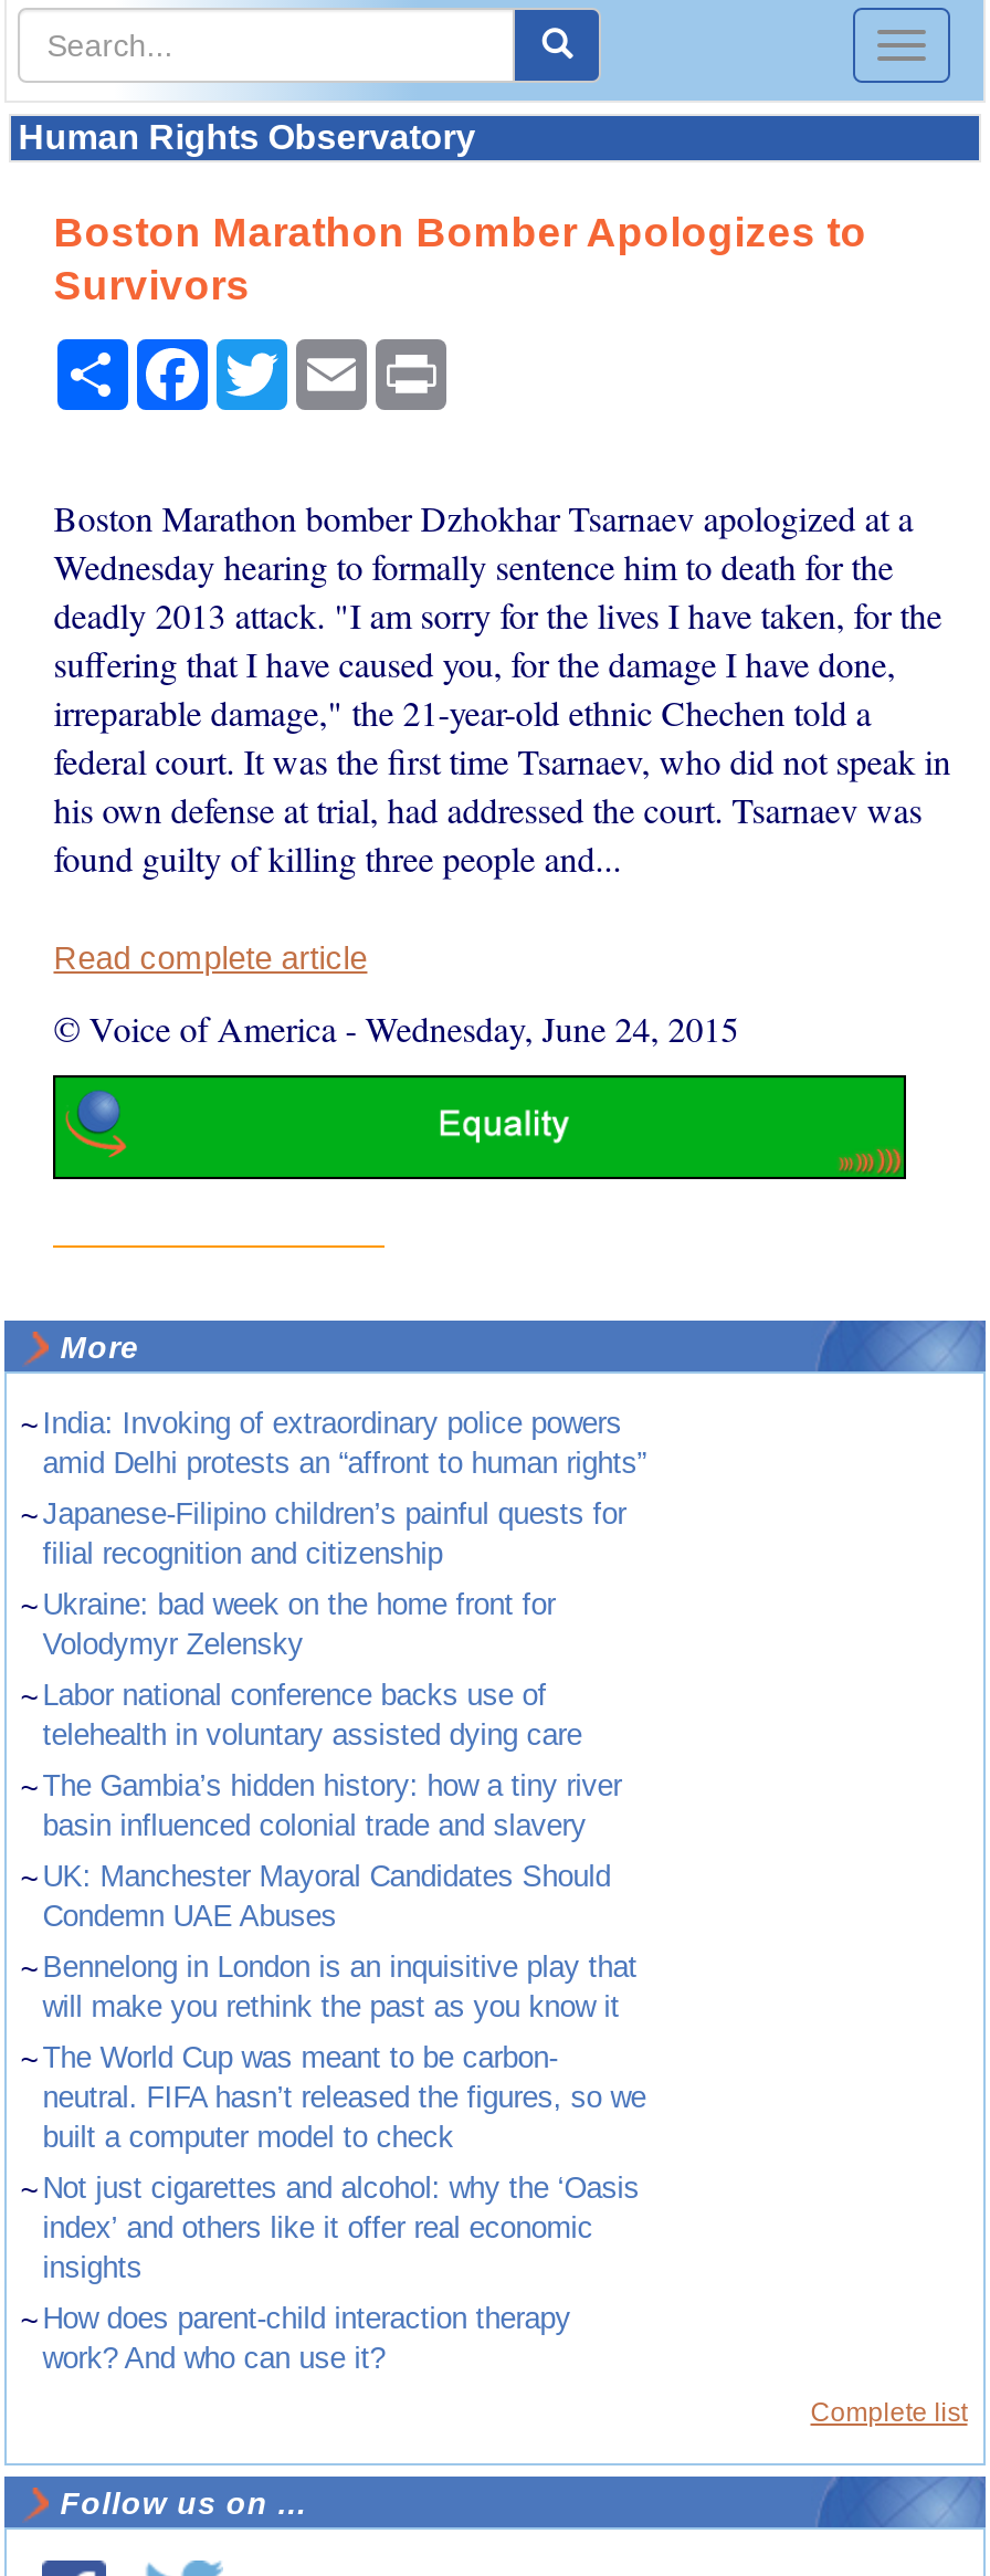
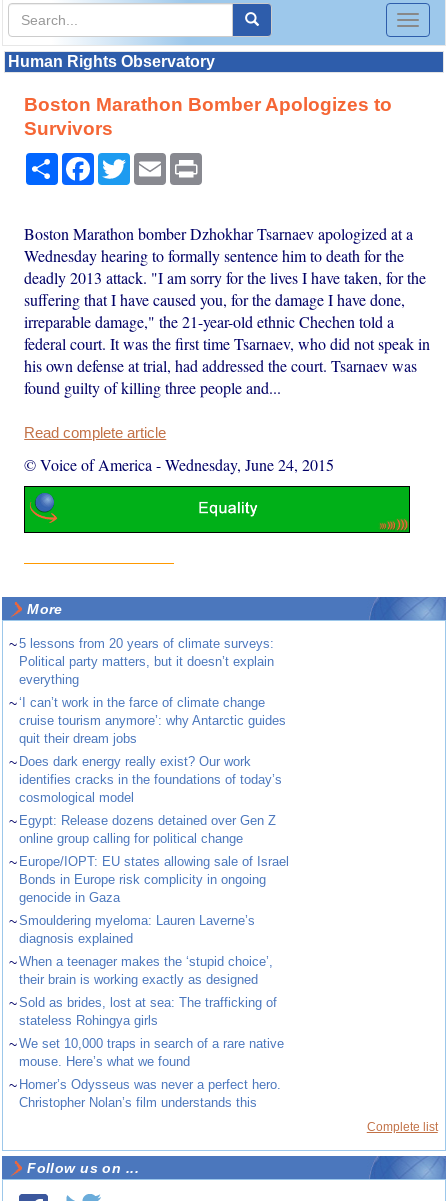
- ~ India: Invoking of extraordinary police powers
- amid Delhi protests an “affront to human rights”
+ ~ 5 lessons from 20 years of climate surveys:
+ Political party matters, but it doesn’t explain
+ everything

- ~ Japanese-Filipino children’s painful quests for
- filial recognition and citizenship
+ ~ ‘I can’t work in the farce of climate change
+ cruise tourism anymore’: why Antarctic guides
+ quit their dream jobs

- ~ Ukraine: bad week on the home front for
- Volodymyr Zelensky
+ ~ Does dark energy really exist? Our work
+ identifies cracks in the foundations of today’s
+ cosmological model

- ~ Labor national conference backs use of
- telehealth in voluntary assisted dying care
+ ~ Egypt: Release dozens detained over Gen Z
+ online group calling for political change

- ~ The Gambia’s hidden history: how a tiny river
- basin influenced colonial trade and slavery
+ ~ Europe/IOPT: EU states allowing sale of Israel
+ Bonds in Europe risk complicity in ongoing
+ genocide in Gaza

- ~ UK: Manchester Mayoral Candidates Should
- Condemn UAE Abuses
+ ~ Smouldering myeloma: Lauren Laverne’s
+ diagnosis explained

- ~ Bennelong in London is an inquisitive play that
- will make you rethink the past as you know it
+ ~ When a teenager makes the ‘stupid choice’,
+ their brain is working exactly as designed

- ~ The World Cup was meant to be carbon-
- neutral. FIFA hasn’t released the figures, so we
- built a computer model to check
+ ~ Sold as brides, lost at sea: The trafficking of
+ stateless Rohingya girls

- ~ Not just cigarettes and alcohol: why the ‘Oasis
- index’ and others like it offer real economic
- insights
+ ~ We set 10,000 traps in search of a rare native
+ mouse. Here’s what we found

- ~ How does parent-child interaction therapy
- work? And who can use it?
+ ~ Homer’s Odysseus was never a perfect hero.
+ Christopher Nolan’s film understands this
